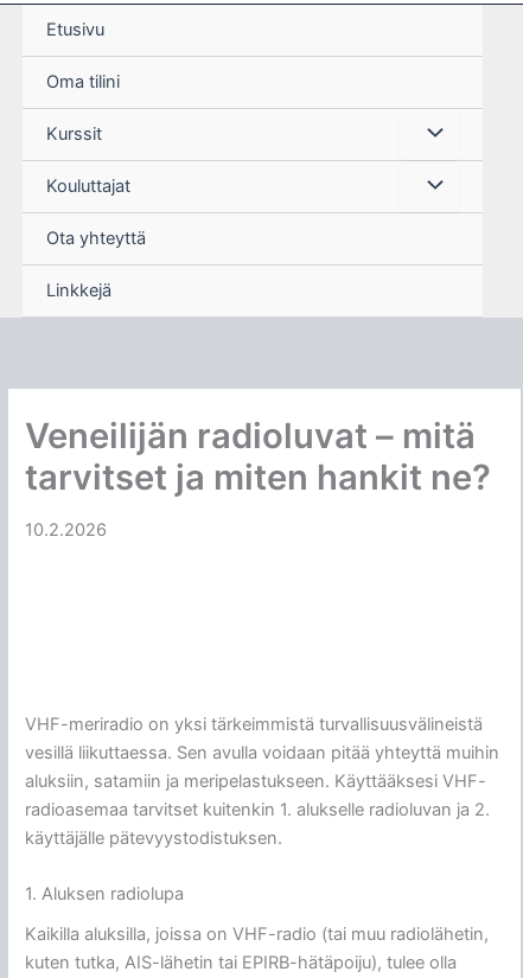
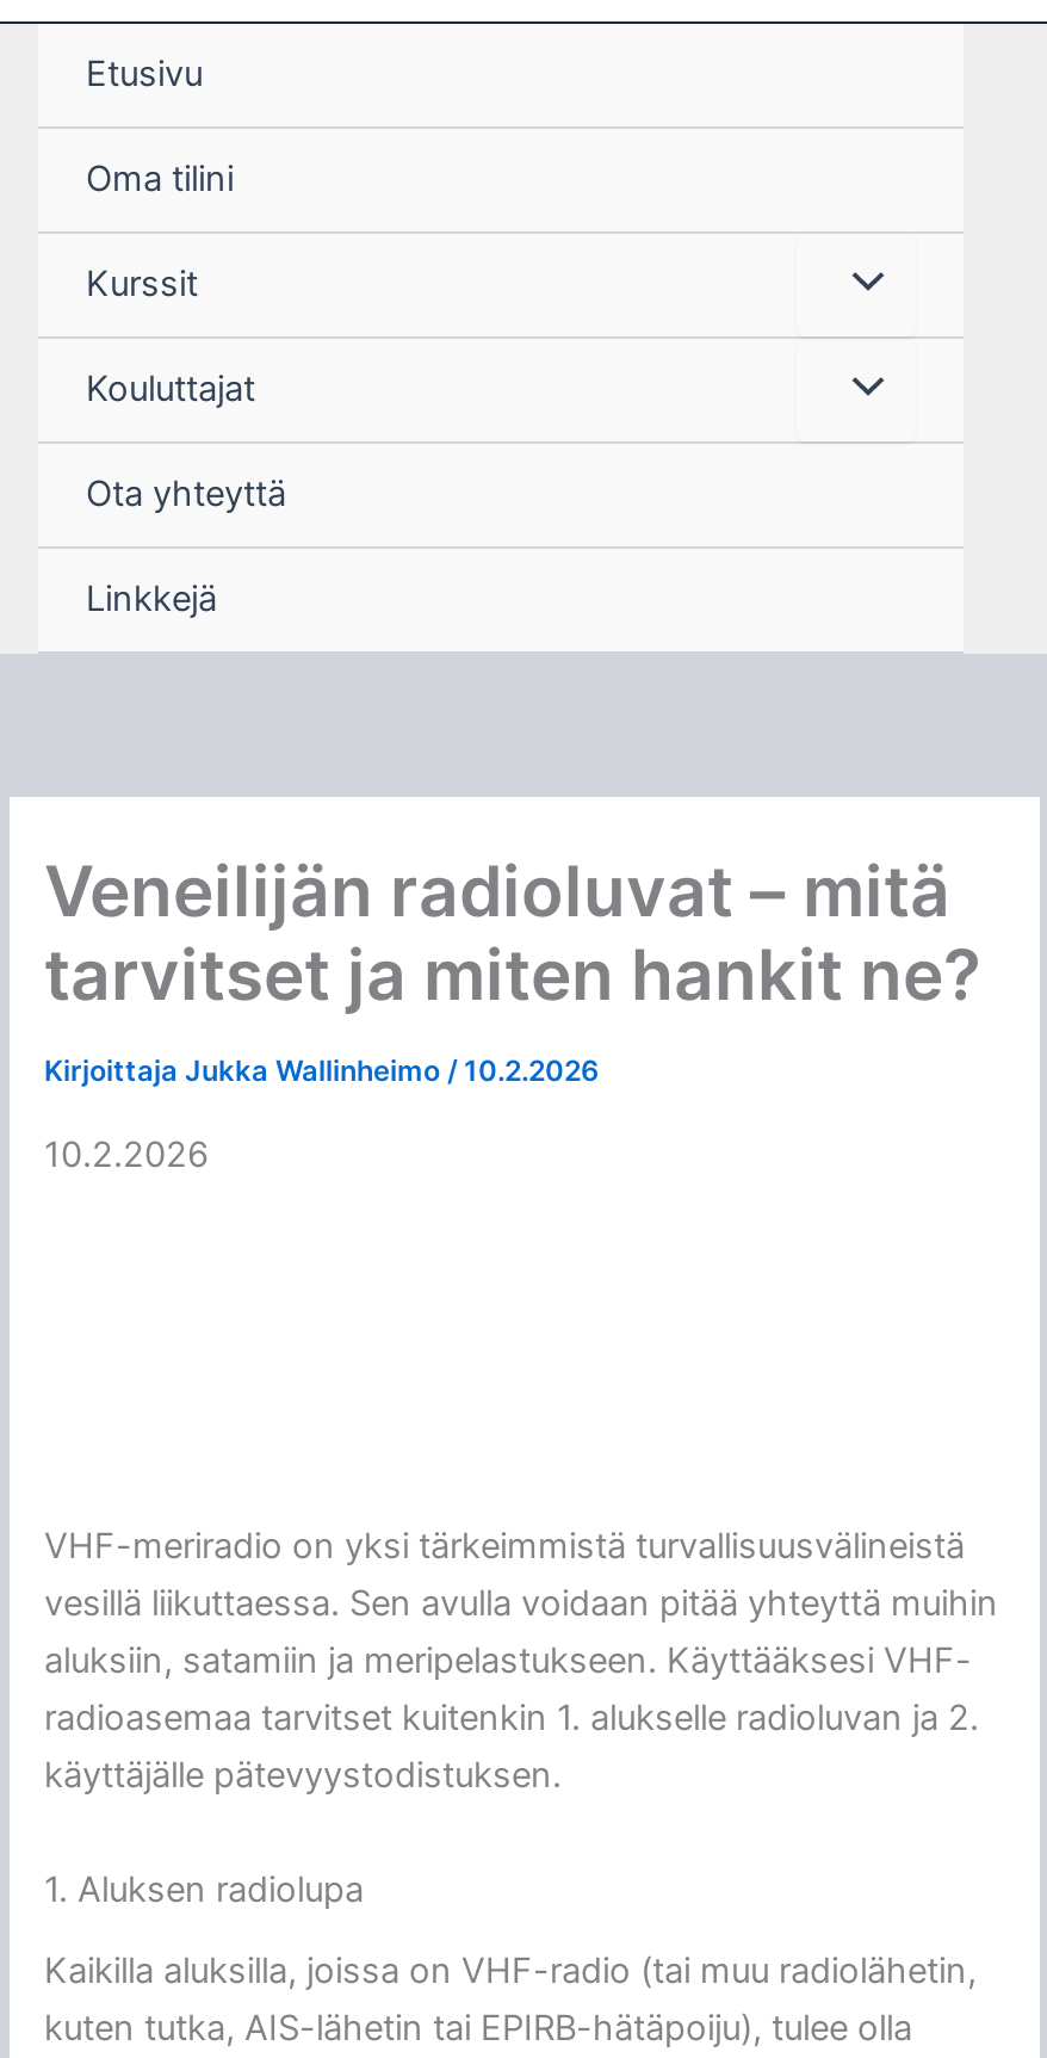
+ Kirjoittaja Jukka Wallinheimo / 10.2.2026
